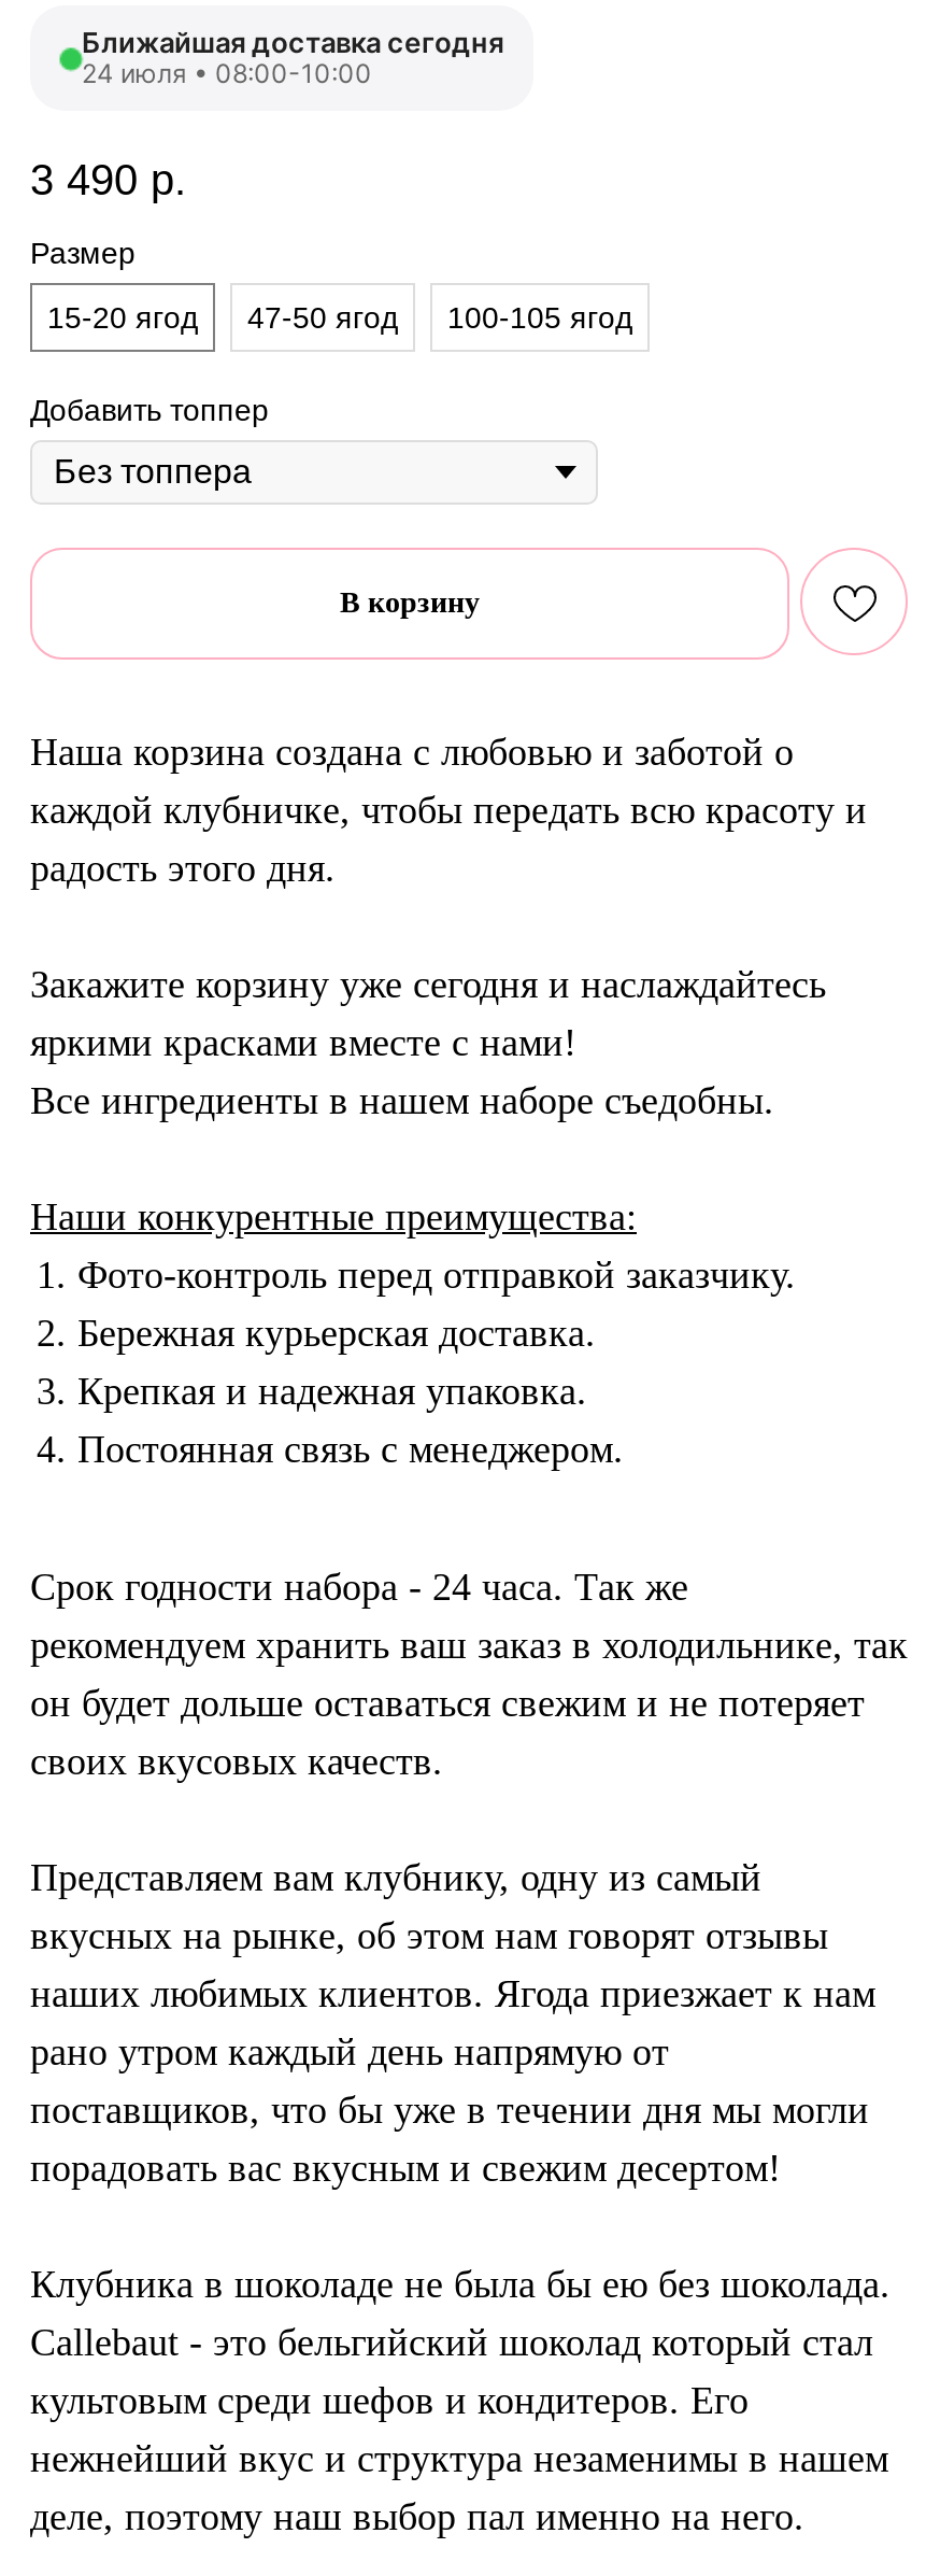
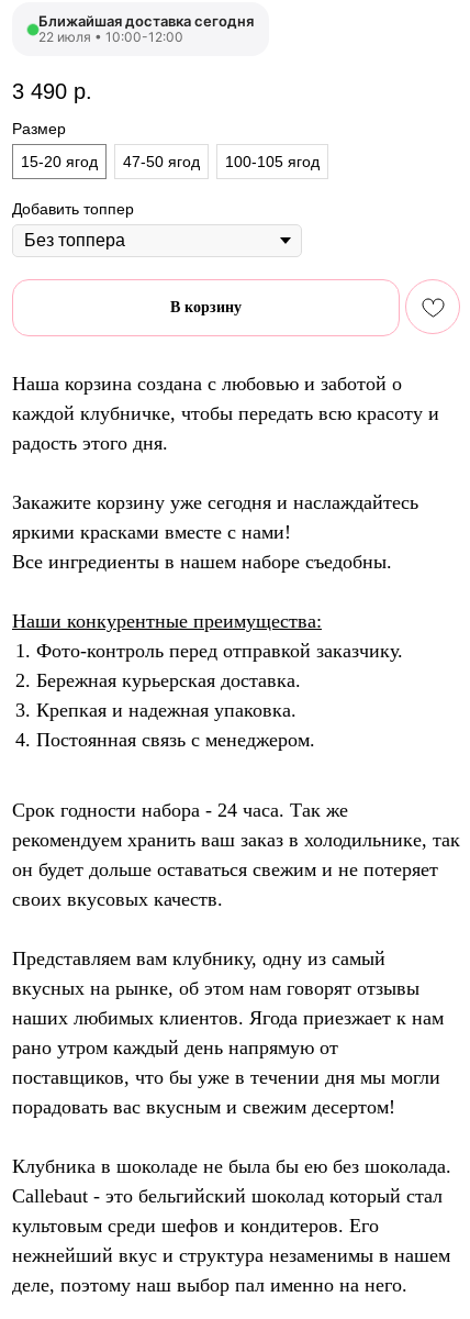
- 24 июля • 08:00-10:00
+ 22 июля • 10:00-12:00
